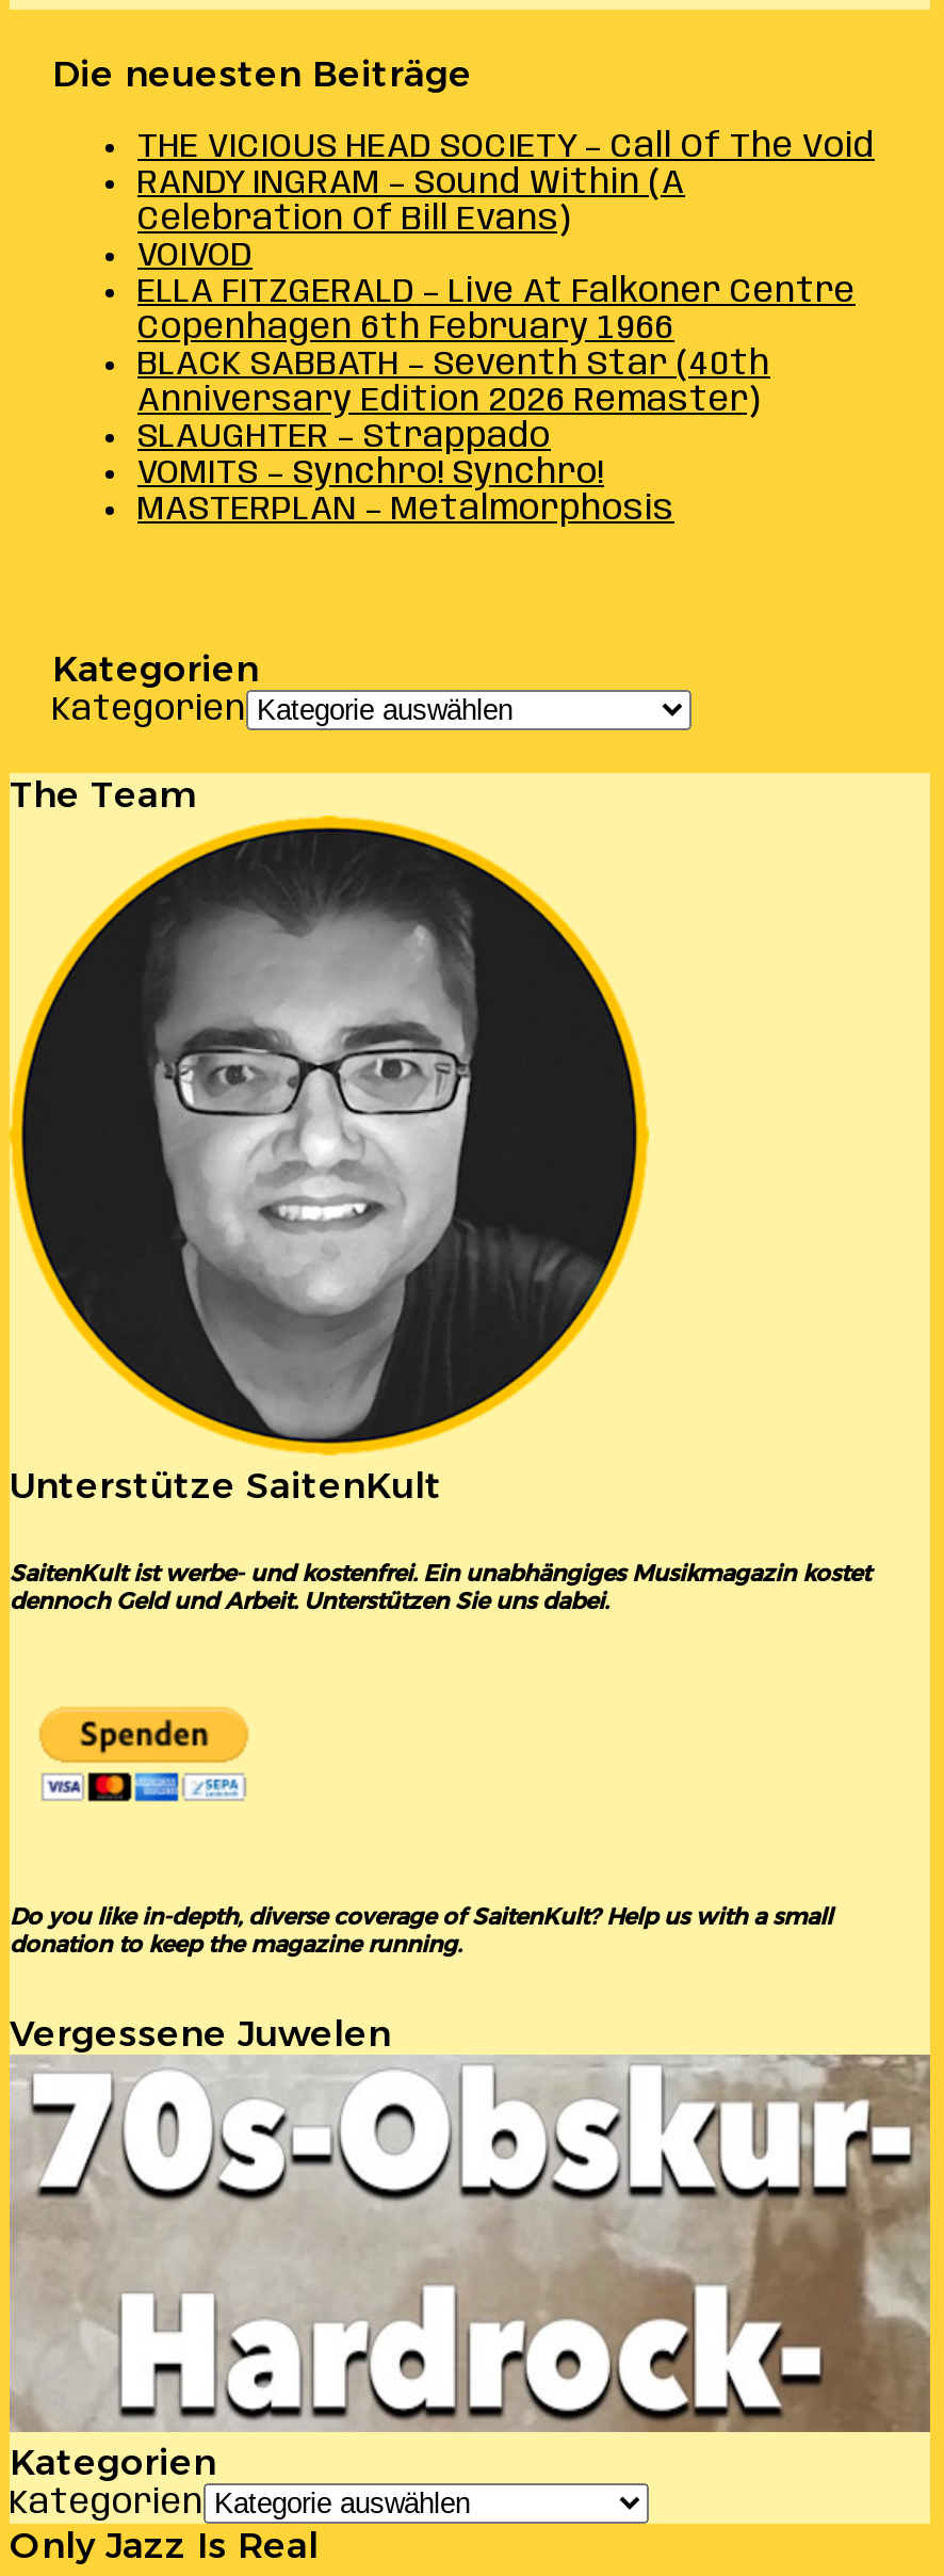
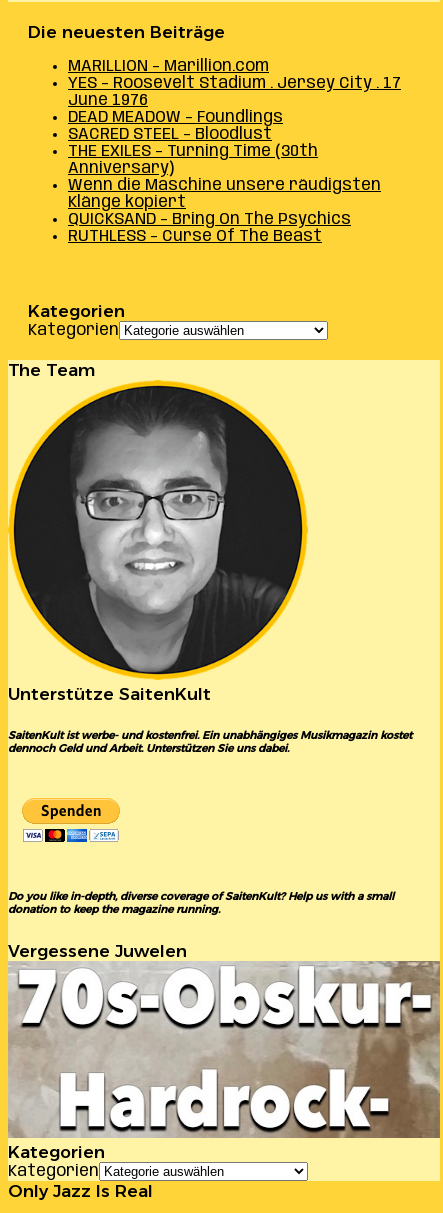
- THE VICIOUS HEAD SOCIETY – Call Of The Void
- RANDY INGRAM – Sound Within (A
- Celebration Of Bill Evans)
- VOIVOD
- ELLA FITZGERALD – Live At Falkoner Centre
- Copenhagen 6th February 1966
- BLACK SABBATH – Seventh Star (40th
- Anniversary Edition 2026 Remaster)
- SLAUGHTER – Strappado
- VOMITS – Synchro! Synchro!
- MASTERPLAN – Metalmorphosis
+ MARILLION – Marillion.com
+ YES – Roosevelt Stadium . Jersey City . 17
+ June 1976
+ DEAD MEADOW – Foundlings
+ SACRED STEEL – Bloodlust
+ THE EXILES – Turning Time (30th
+ Anniversary)
+ Wenn die Maschine unsere räudigsten
+ Klänge kopiert
+ QUICKSAND – Bring On The Psychics
+ RUTHLESS – Curse Of The Beast
